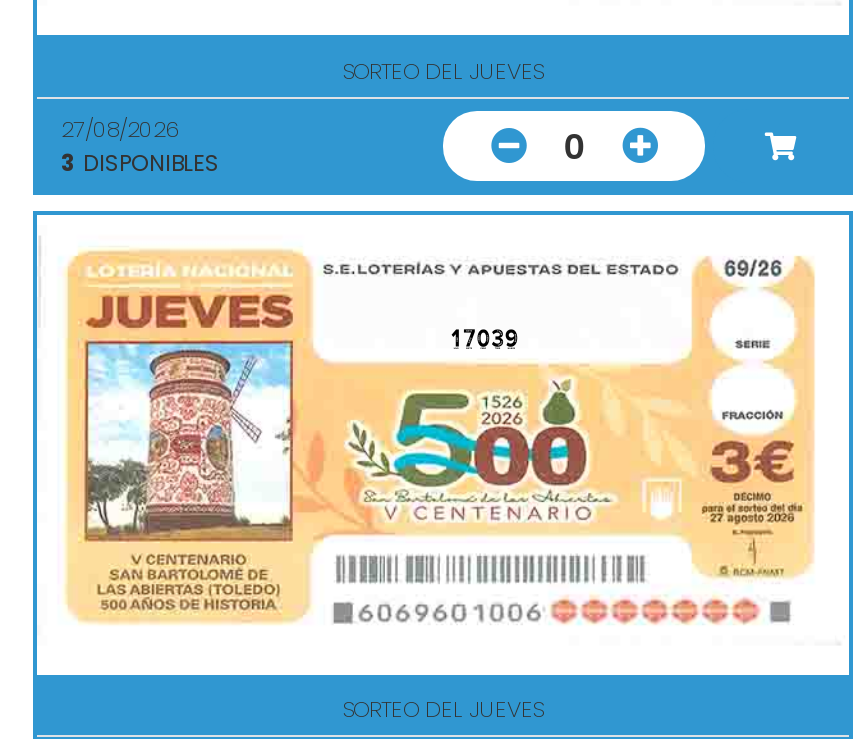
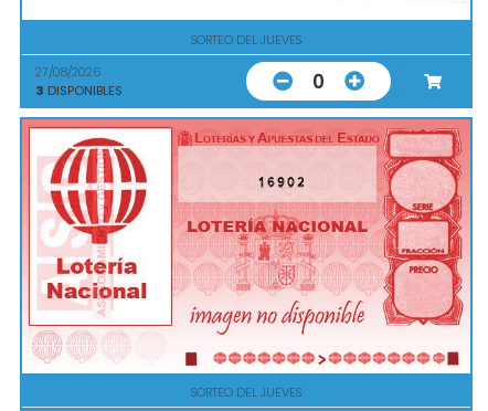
- [image]
- 17039
+ [image]
+ 16902
